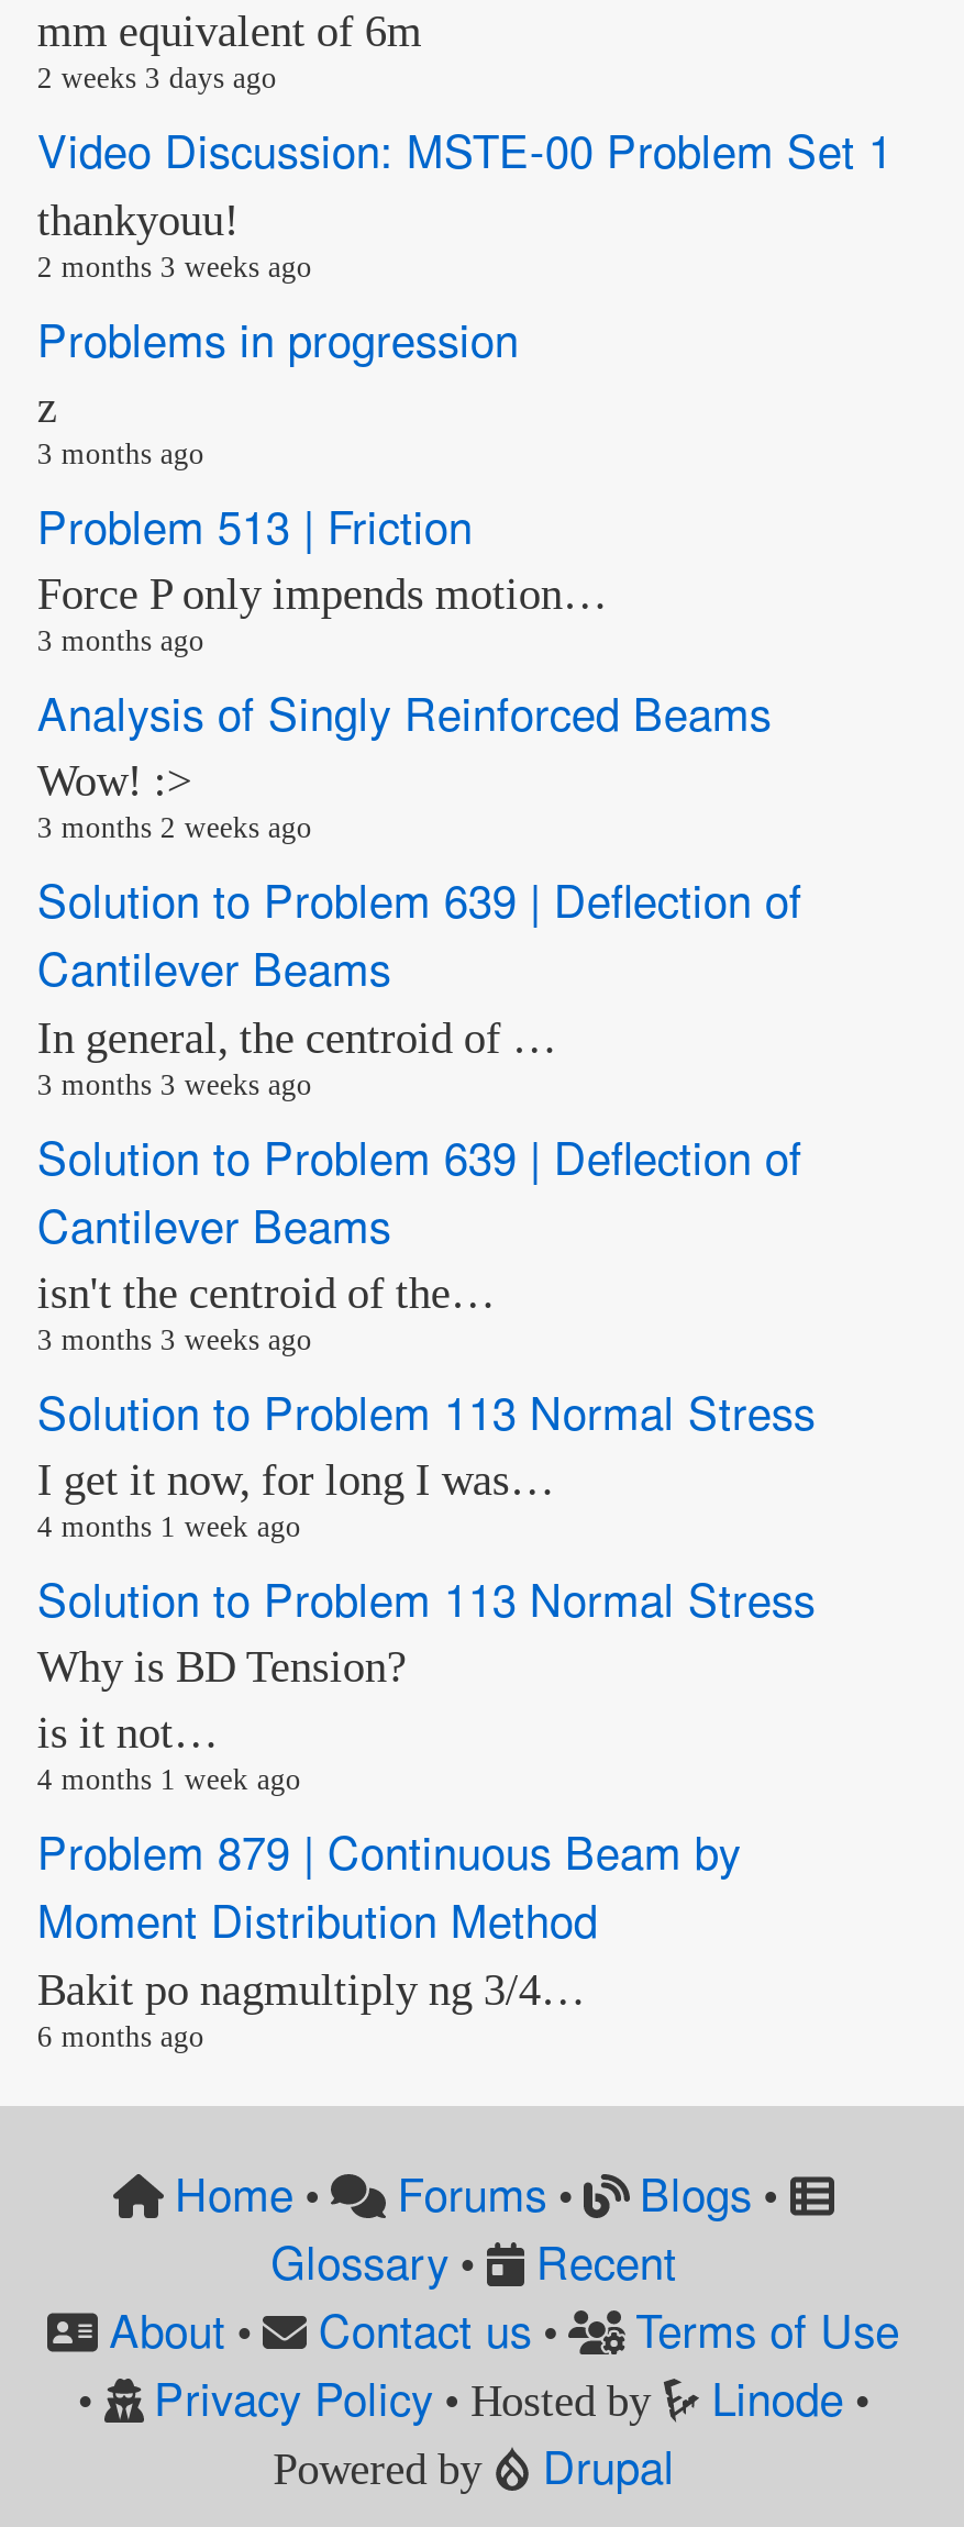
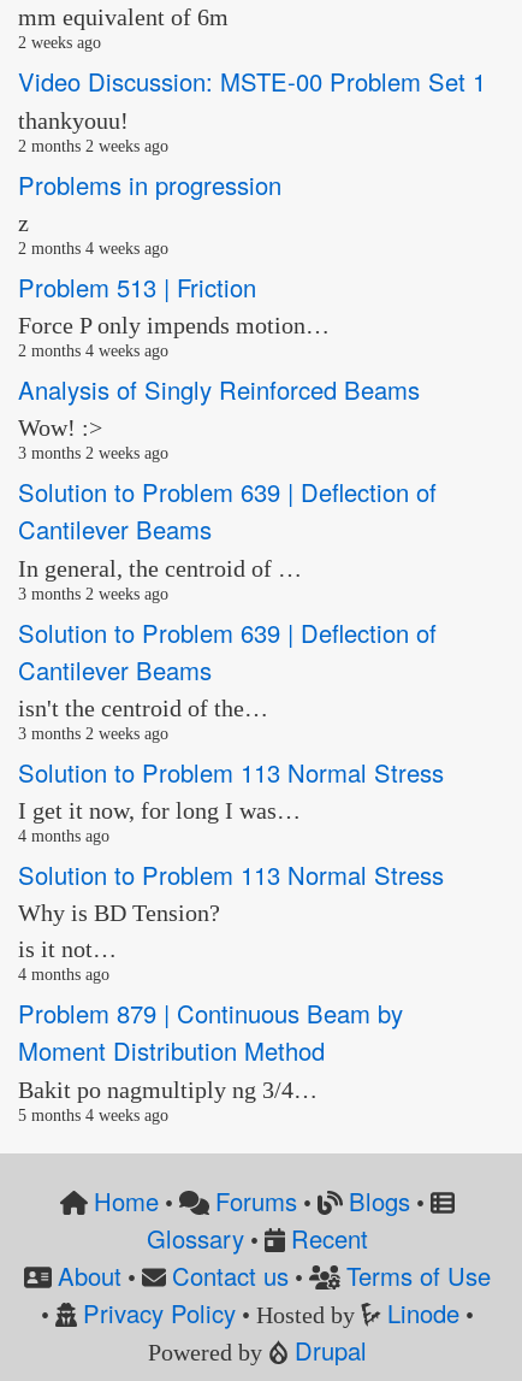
- 2 weeks 3 days ago
+ 2 weeks ago

- 2 months 3 weeks ago
+ 2 months 2 weeks ago

- 3 months ago
+ 2 months 4 weeks ago

- 3 months ago
+ 2 months 4 weeks ago

- 3 months 3 weeks ago
+ 3 months 2 weeks ago

- 3 months 3 weeks ago
+ 3 months 2 weeks ago

- 4 months 1 week ago
+ 4 months ago

- 4 months 1 week ago
+ 4 months ago

- 6 months ago
+ 5 months 4 weeks ago
